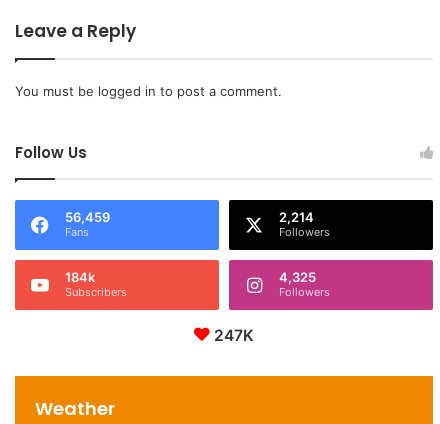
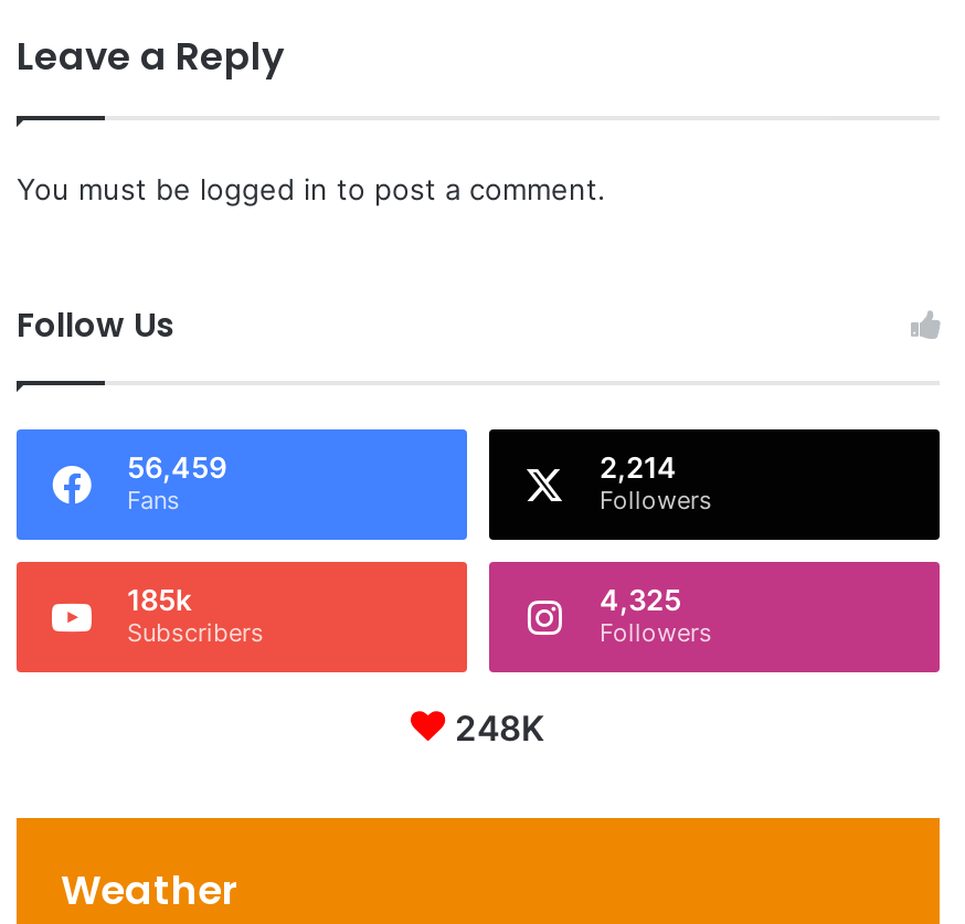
- 184k
+ 185k

- 247K
+ 248K
